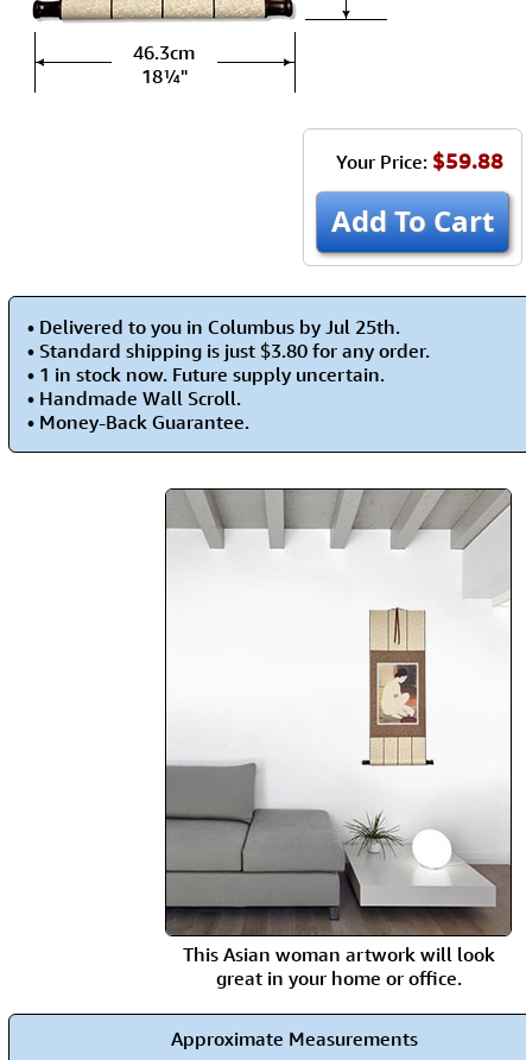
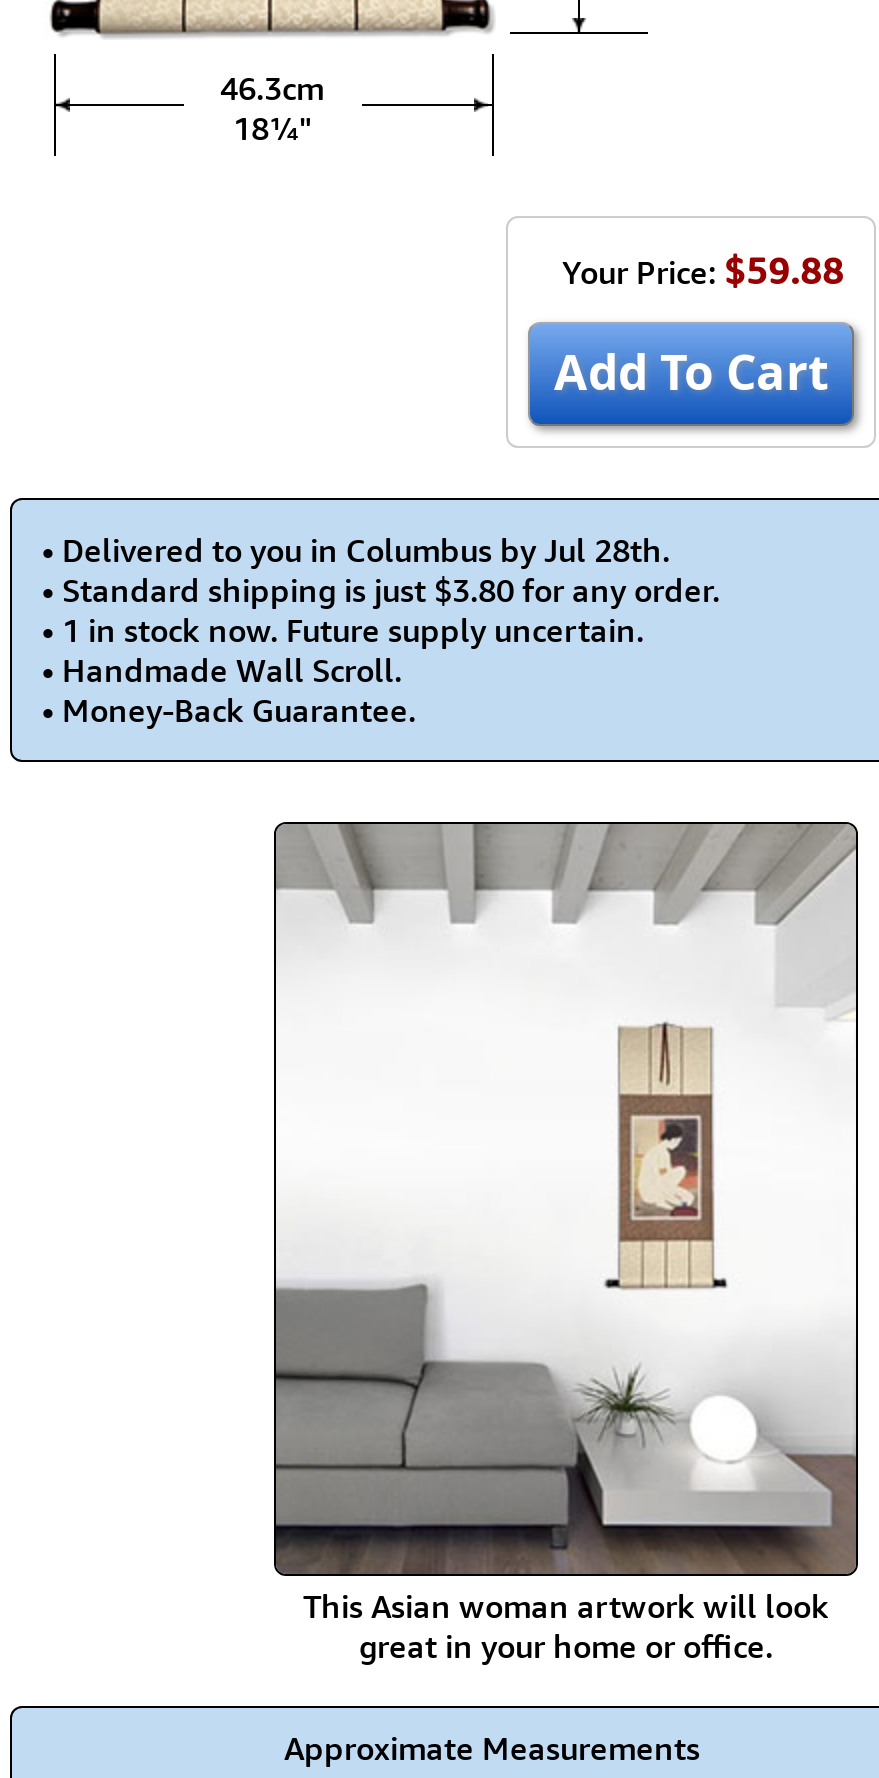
- • Delivered to you in Columbus by Jul 25th.
+ • Delivered to you in Columbus by Jul 28th.
